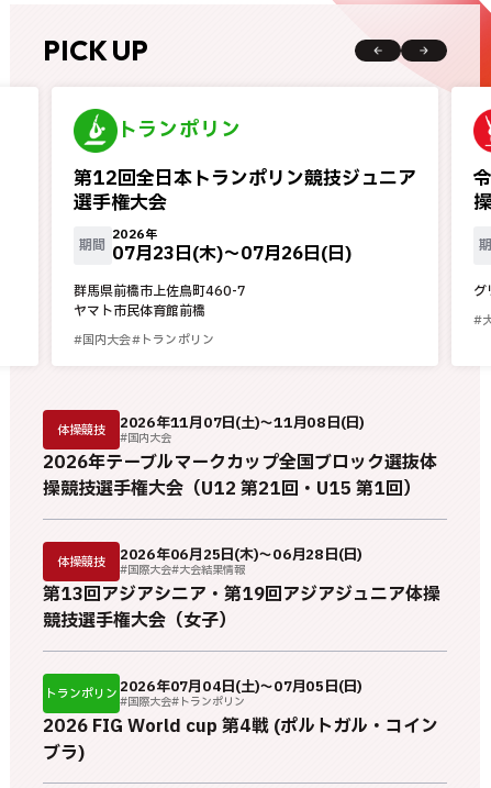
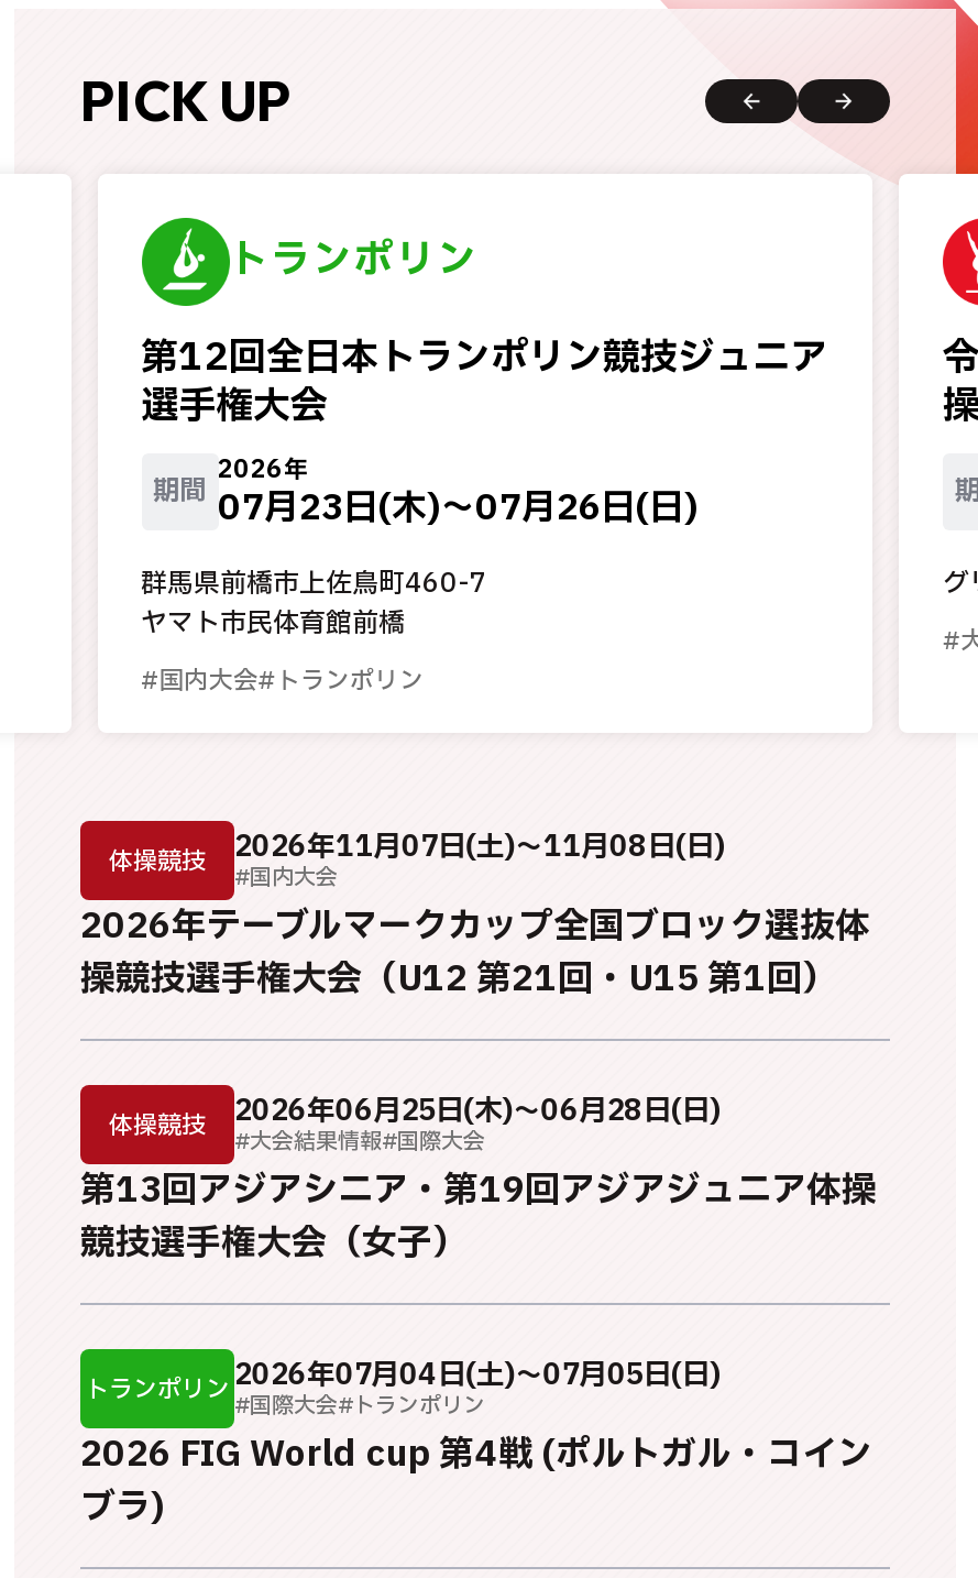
- #国際大会#大会結果情報
+ #大会結果情報#国際大会
